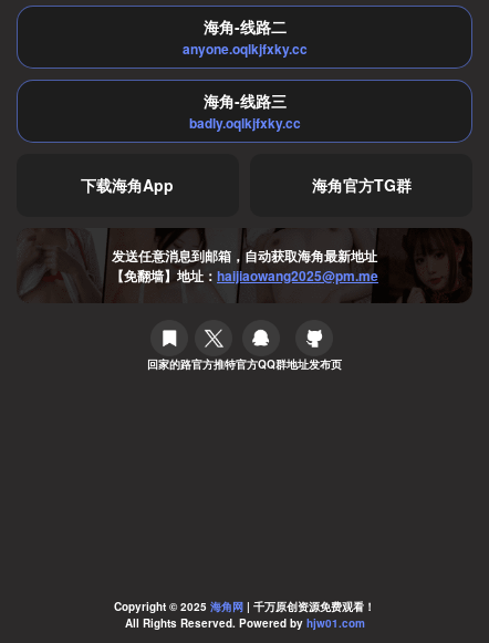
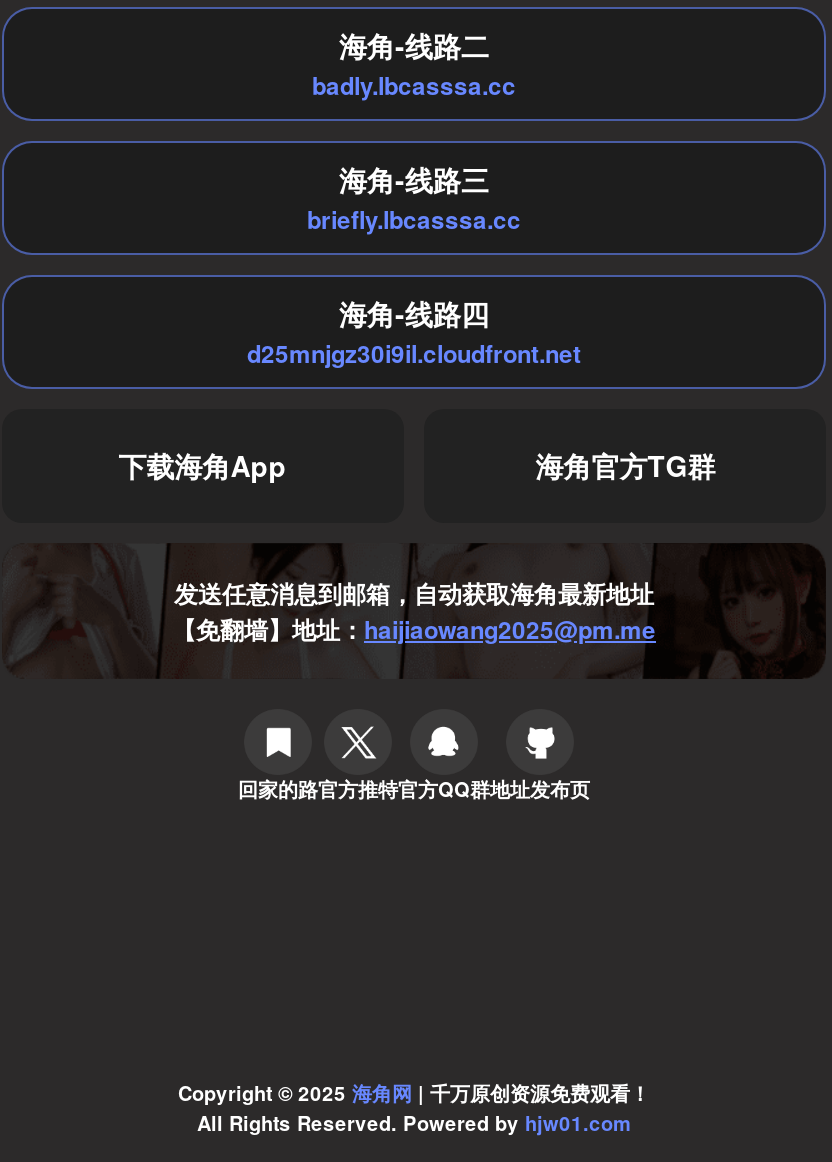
- anyone.oqlkjfxky.cc
+ badly.lbcasssa.cc

- badly.oqlkjfxky.cc
+ briefly.lbcasssa.cc
+ 海角-线路四
+ d25mnjgz30i9il.cloudfront.net

moved down: 下载海角App | 海角官方TG群 | 发送任意消息到邮箱，自动获取海角最新地址 | 【免翻墙】地址：haijiaowang2025@pm.me | 回家的路官方推特官方QQ群地址发布页
